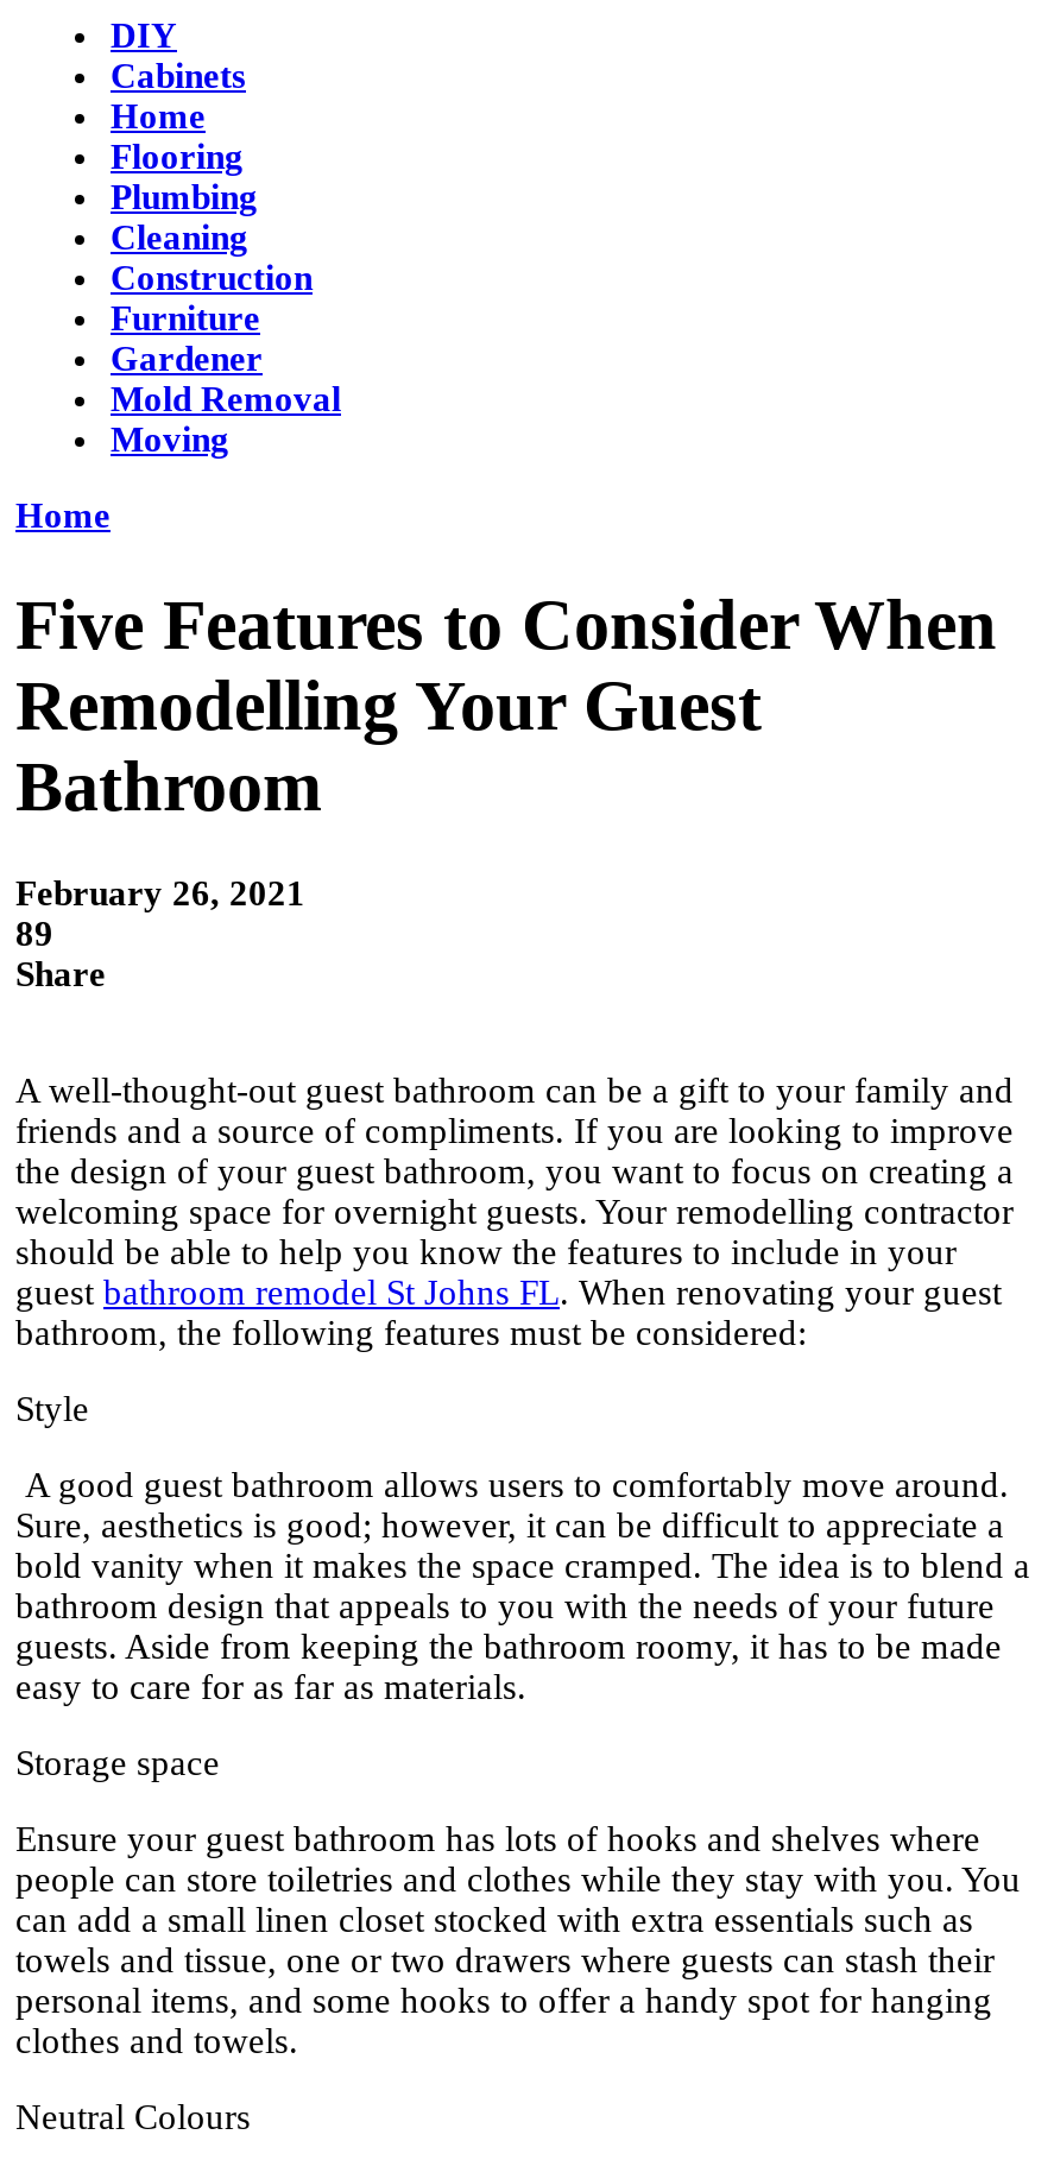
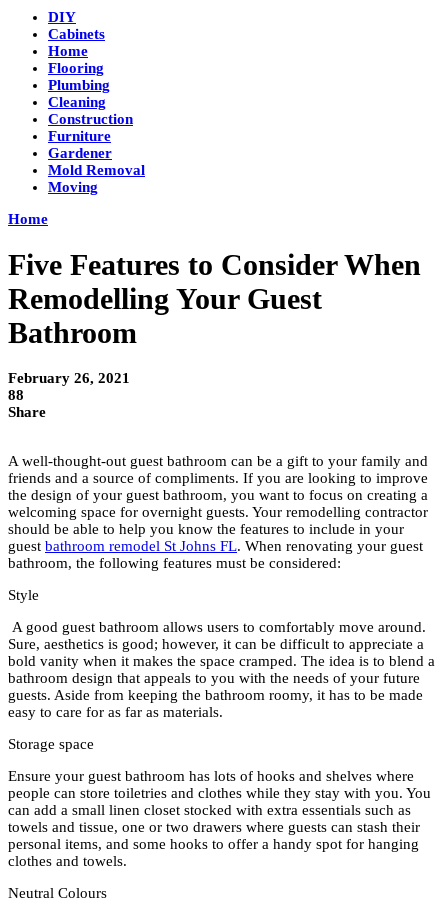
- 89
+ 88
